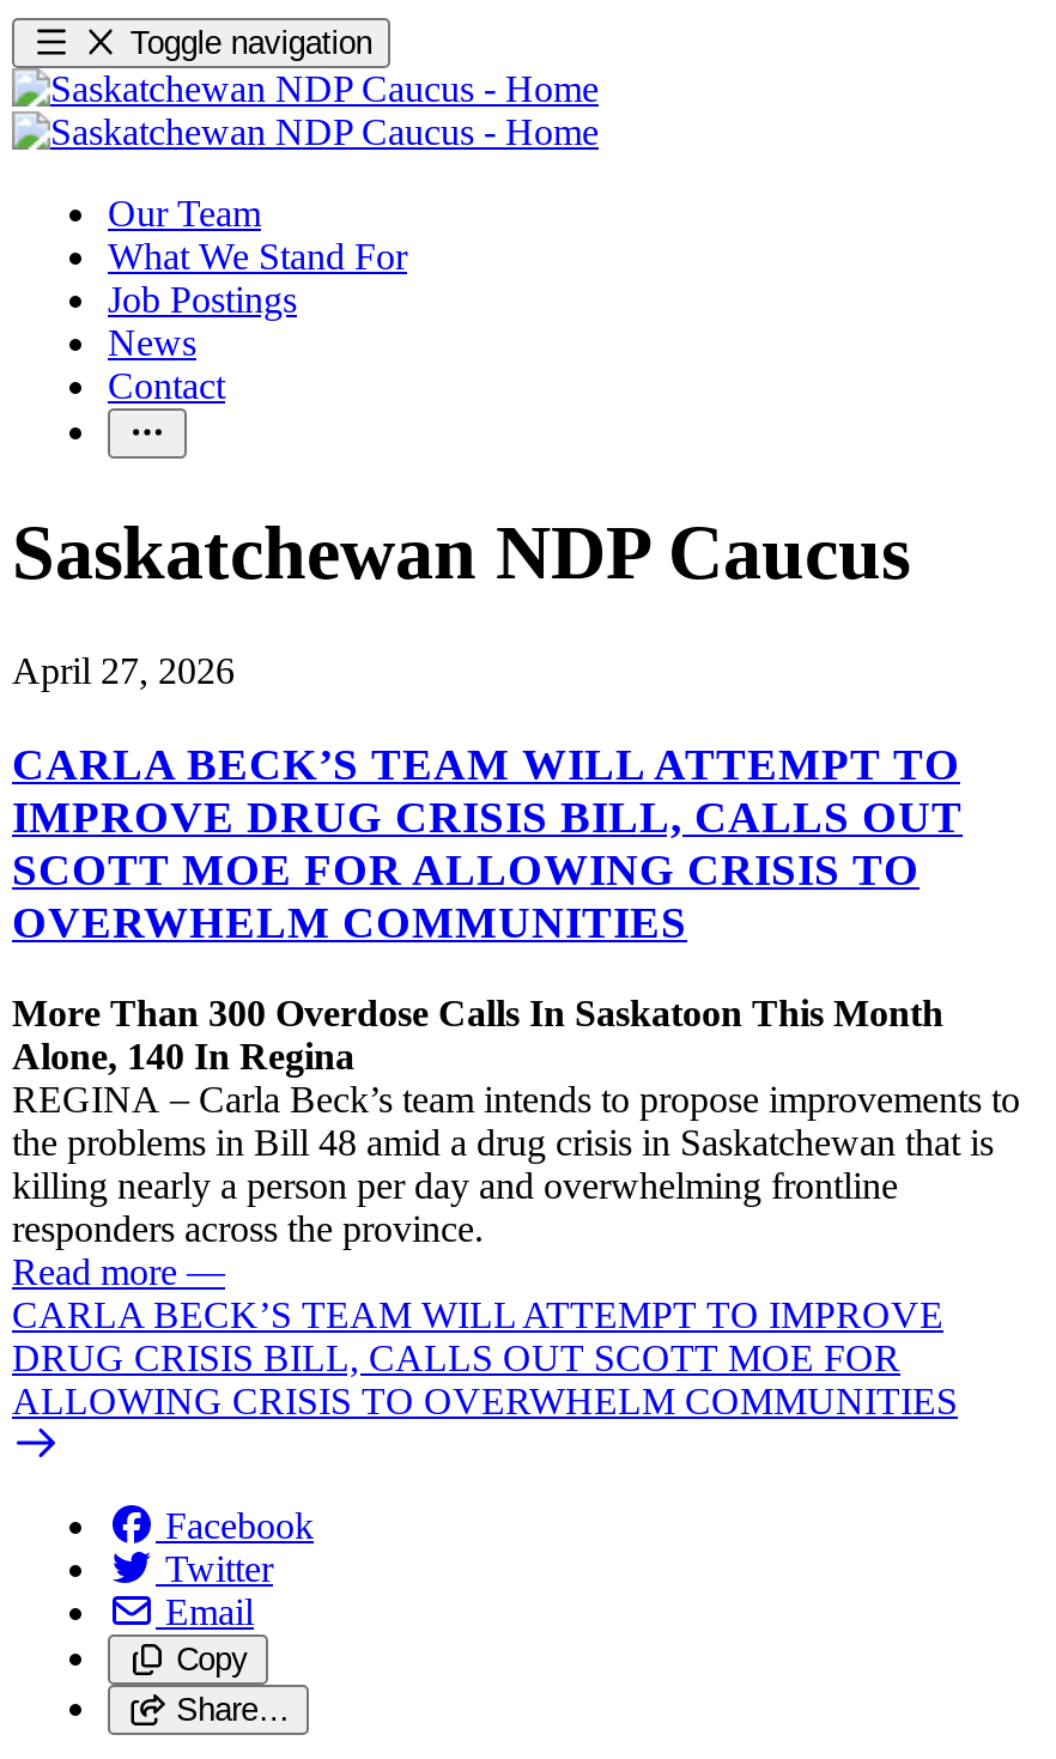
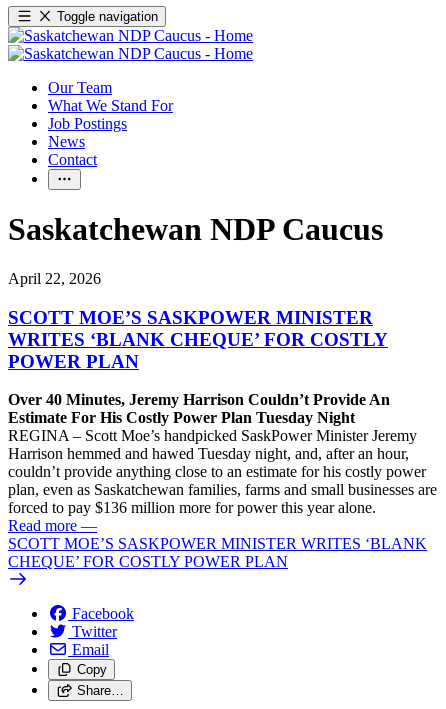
- April 27, 2026
+ April 22, 2026

- CARLA BECK’S TEAM WILL ATTEMPT TO
- IMPROVE DRUG CRISIS BILL, CALLS OUT
- SCOTT MOE FOR ALLOWING CRISIS TO
- OVERWHELM COMMUNITIES
+ SCOTT MOE’S SASKPOWER MINISTER
+ WRITES ‘BLANK CHEQUE’ FOR COSTLY
+ POWER PLAN

- More Than 300 Overdose Calls In Saskatoon This Month
- Alone, 140 In Regina
- REGINA – Carla Beck’s team intends to propose improvements to
- the problems in Bill 48 amid a drug crisis in Saskatchewan that is
- killing nearly a person per day and overwhelming frontline
- responders across the province.
+ Over 40 Minutes, Jeremy Harrison Couldn’t Provide An
+ Estimate For His Costly Power Plan Tuesday Night
+ REGINA – Scott Moe’s handpicked SaskPower Minister Jeremy
+ Harrison hemmed and hawed Tuesday night, and, after an hour,
+ couldn’t provide anything close to an estimate for his costly power
+ plan, even as Saskatchewan families, farms and small businesses are
+ forced to pay $136 million more for power this year alone.

- CARLA BECK’S TEAM WILL ATTEMPT TO IMPROVE
- DRUG CRISIS BILL, CALLS OUT SCOTT MOE FOR
- ALLOWING CRISIS TO OVERWHELM COMMUNITIES
+ SCOTT MOE’S SASKPOWER MINISTER WRITES ‘BLANK
+ CHEQUE’ FOR COSTLY POWER PLAN
